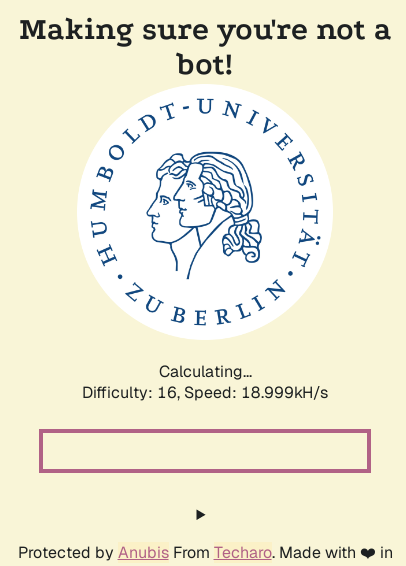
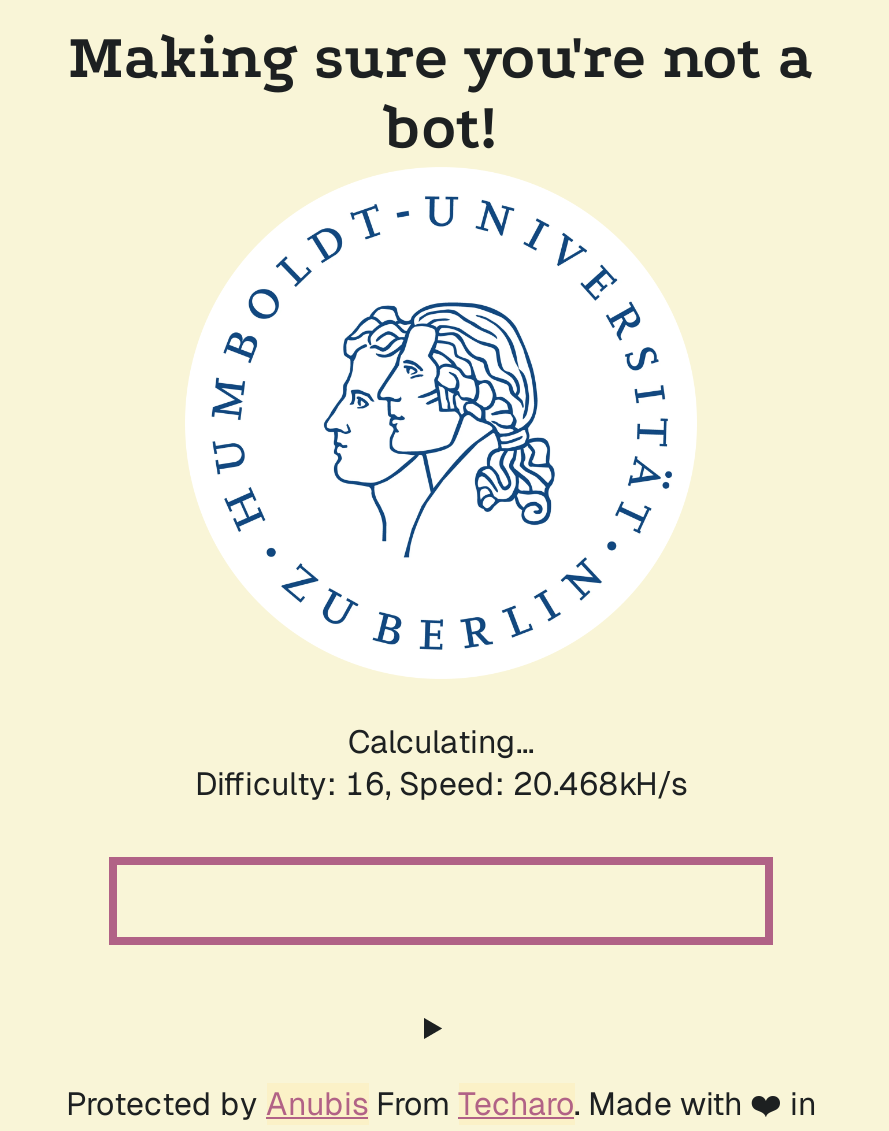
- Difficulty: 16, Speed: 18.999kH/s
+ Difficulty: 16, Speed: 20.468kH/s
